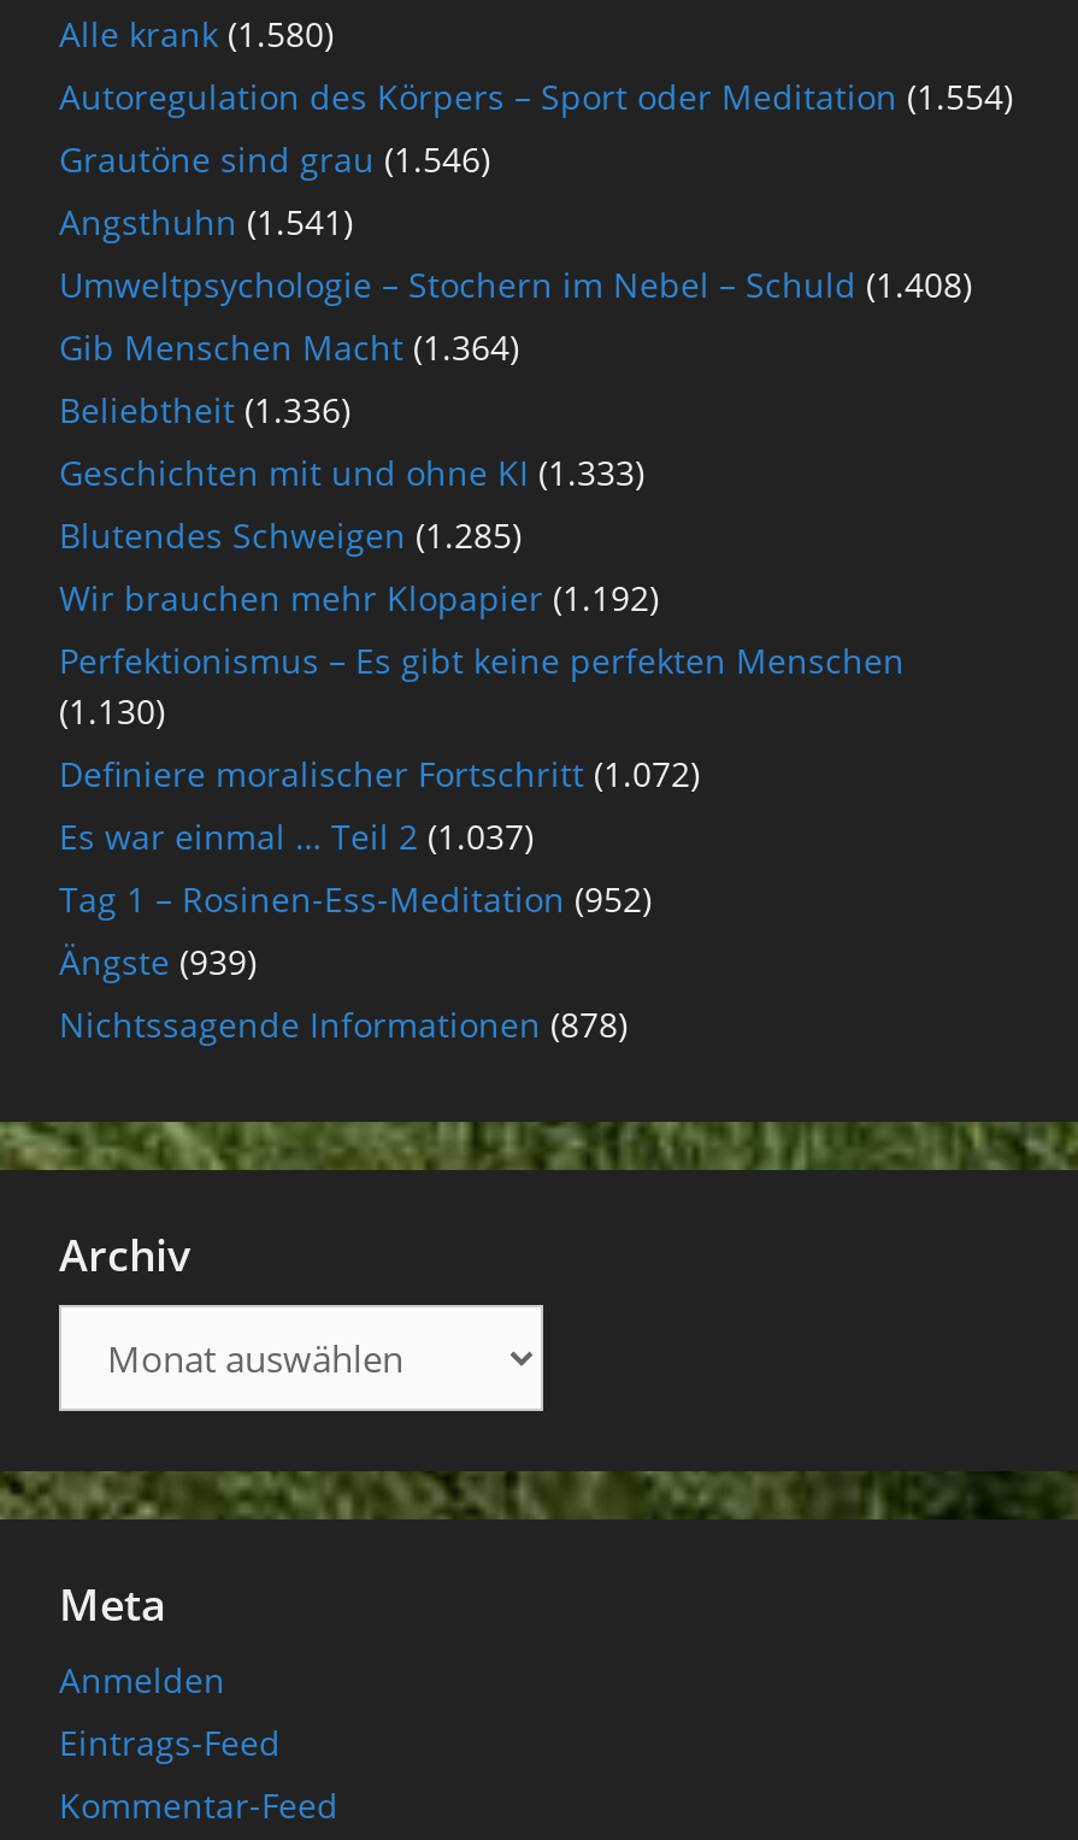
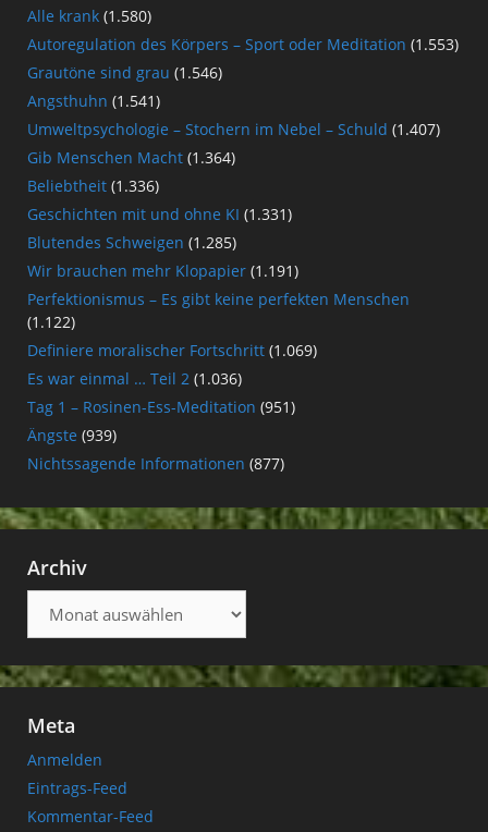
- Autoregulation des Körpers – Sport oder Meditation (1.554)
+ Autoregulation des Körpers – Sport oder Meditation (1.553)

- Umweltpsychologie – Stochern im Nebel – Schuld (1.408)
+ Umweltpsychologie – Stochern im Nebel – Schuld (1.407)

- Geschichten mit und ohne KI (1.333)
+ Geschichten mit und ohne KI (1.331)

- Wir brauchen mehr Klopapier (1.192)
+ Wir brauchen mehr Klopapier (1.191)

- (1.130)
+ (1.122)

- Definiere moralischer Fortschritt (1.072)
+ Definiere moralischer Fortschritt (1.069)

- Es war einmal … Teil 2 (1.037)
+ Es war einmal … Teil 2 (1.036)

- Tag 1 – Rosinen-Ess-Meditation (952)
+ Tag 1 – Rosinen-Ess-Meditation (951)

- Nichtssagende Informationen (878)
+ Nichtssagende Informationen (877)
